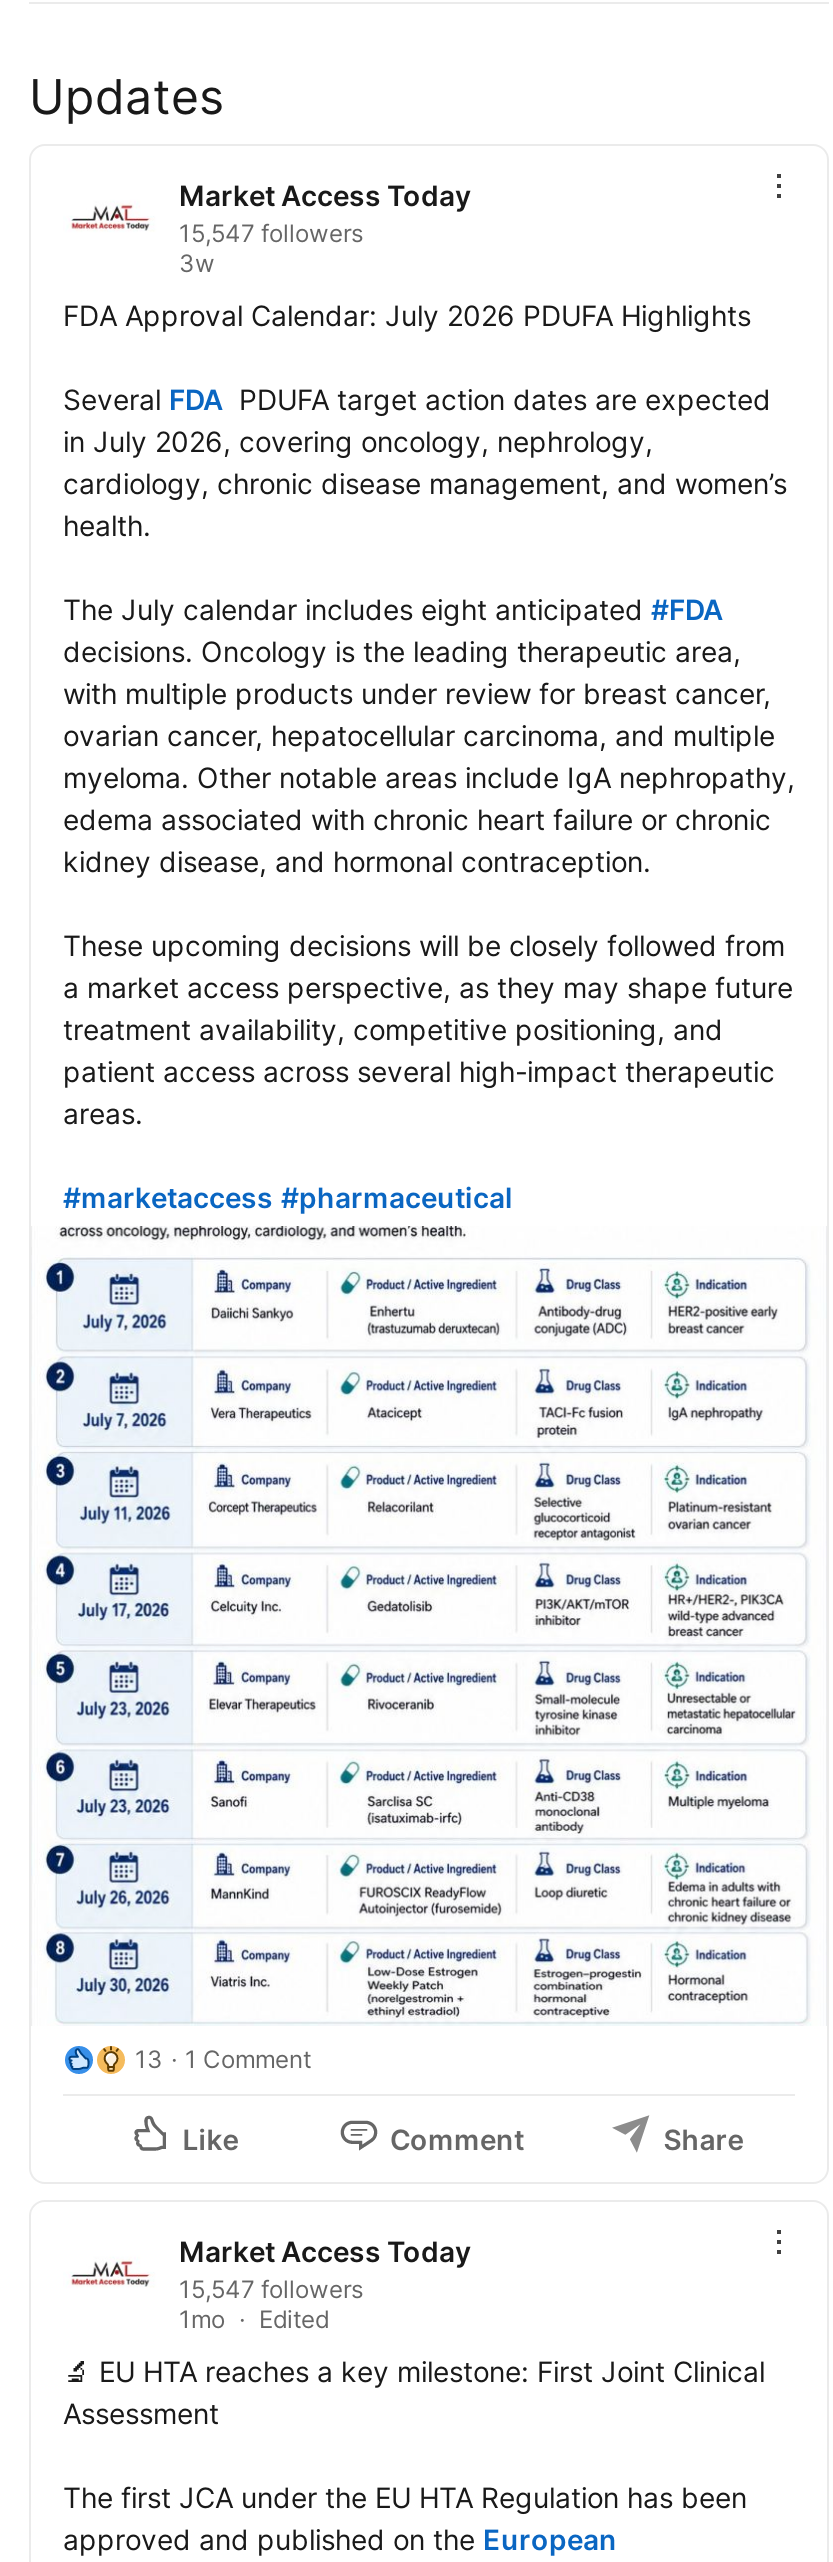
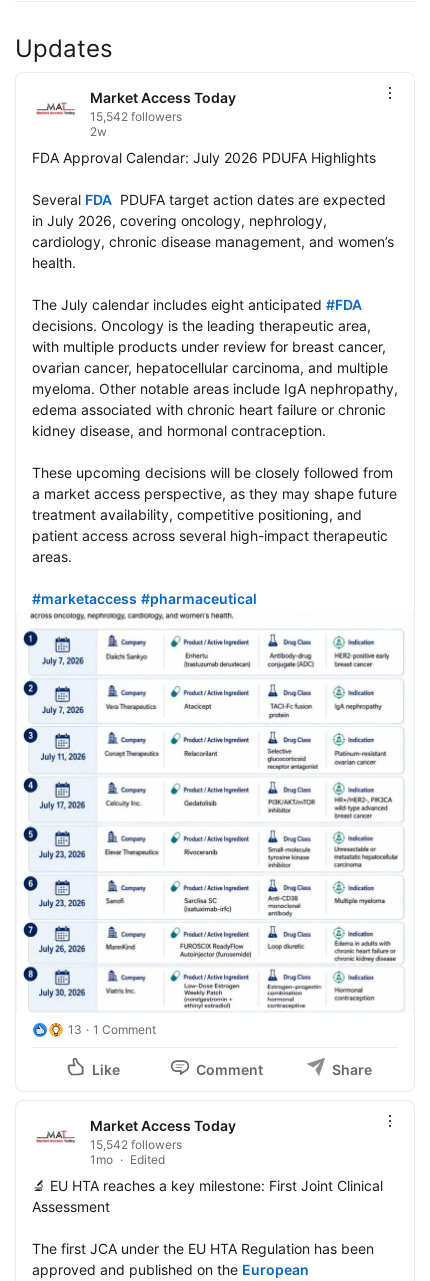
- 15,547 followers
- 3w
+ 15,542 followers
+ 2w

- 15,547 followers
+ 15,542 followers
